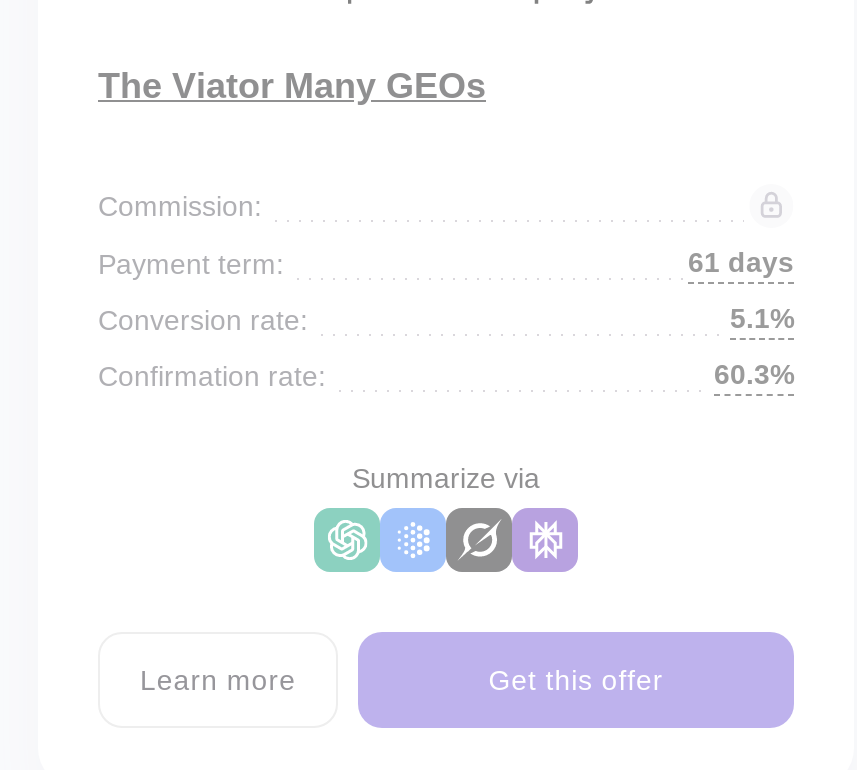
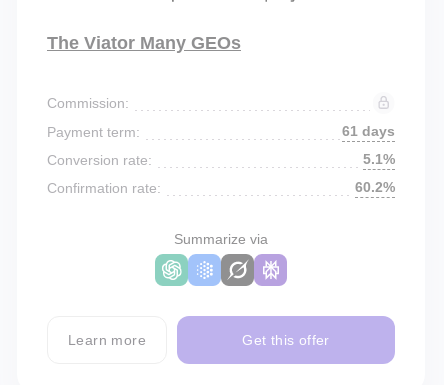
- 60.3%
+ 60.2%
